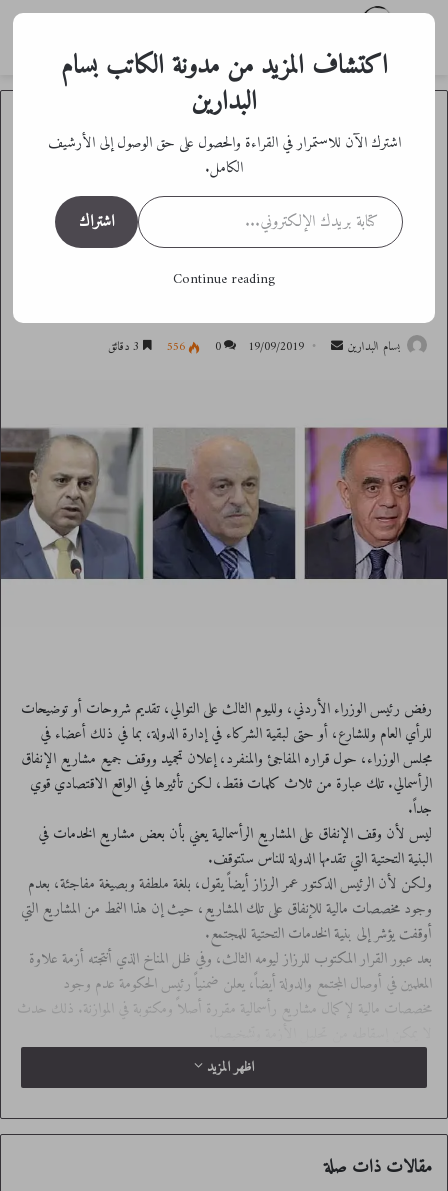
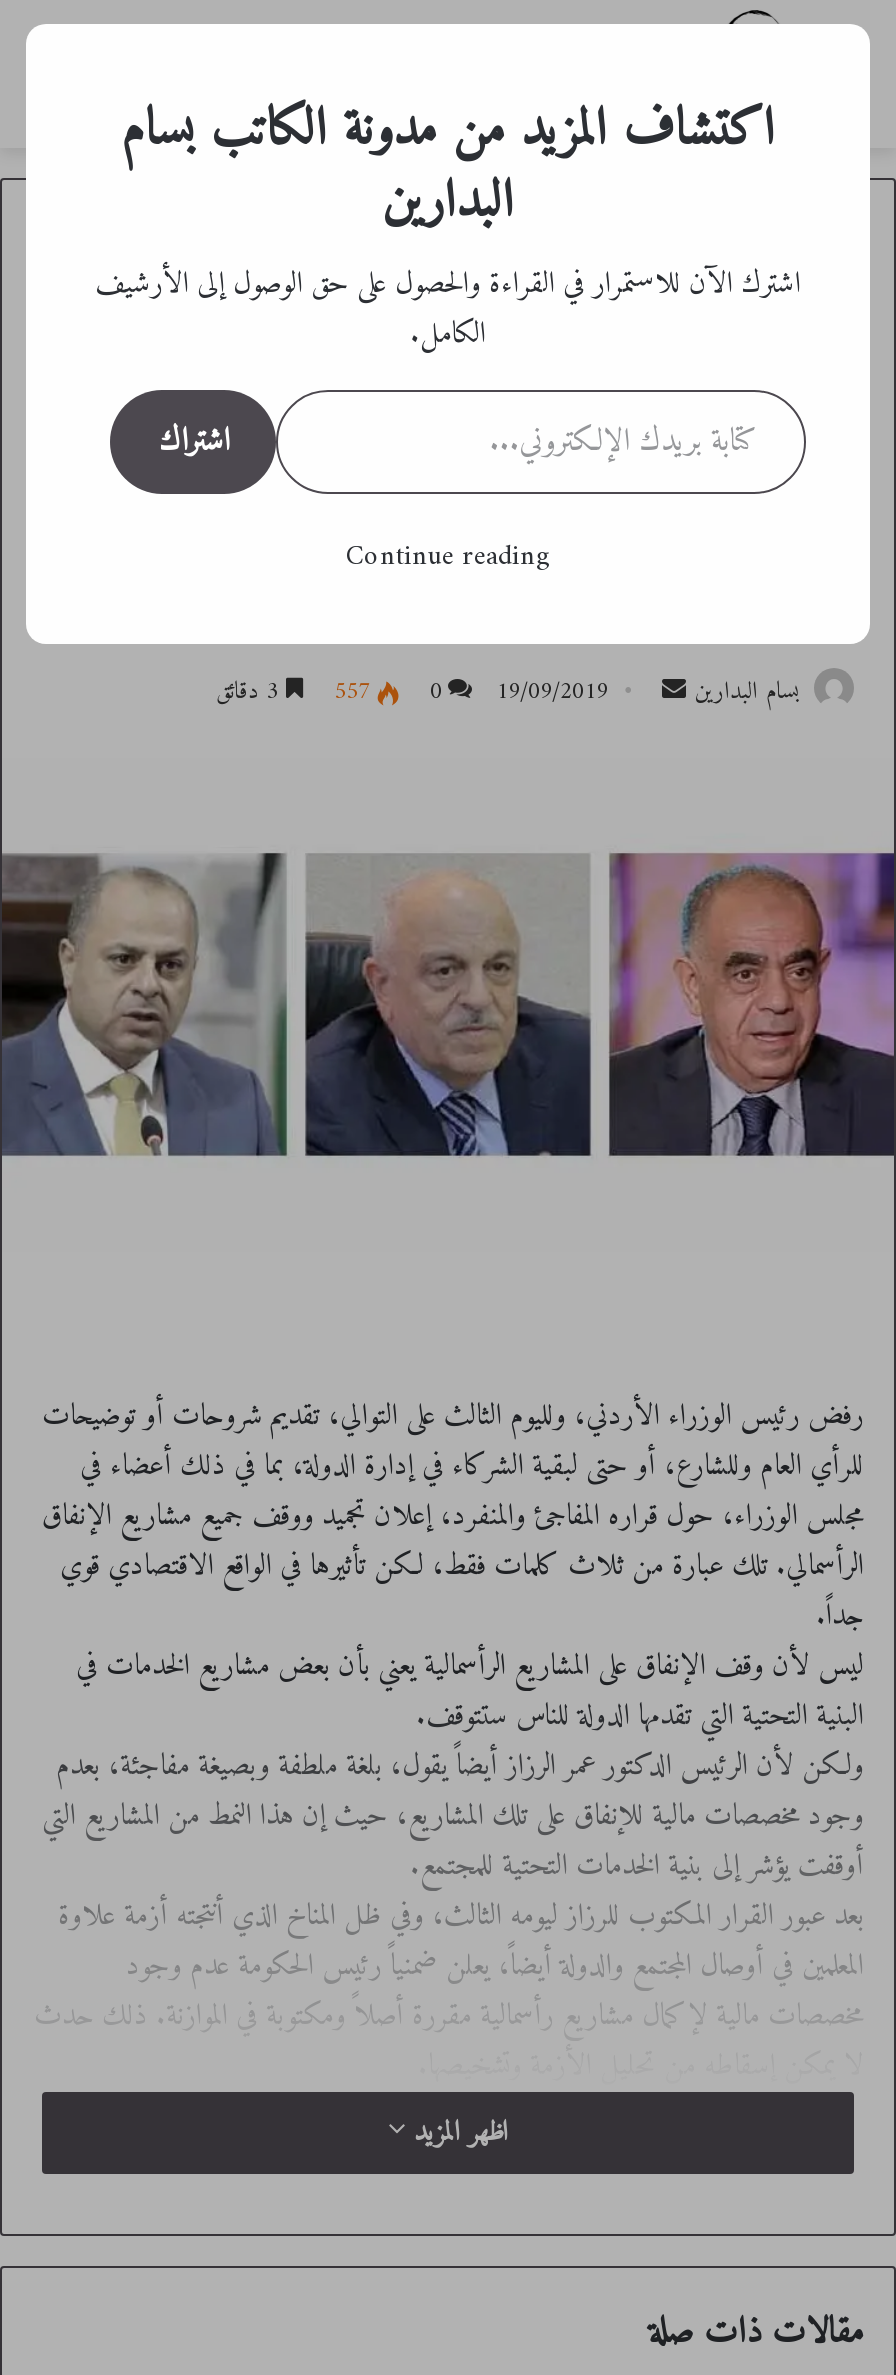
- 556
+ 557
